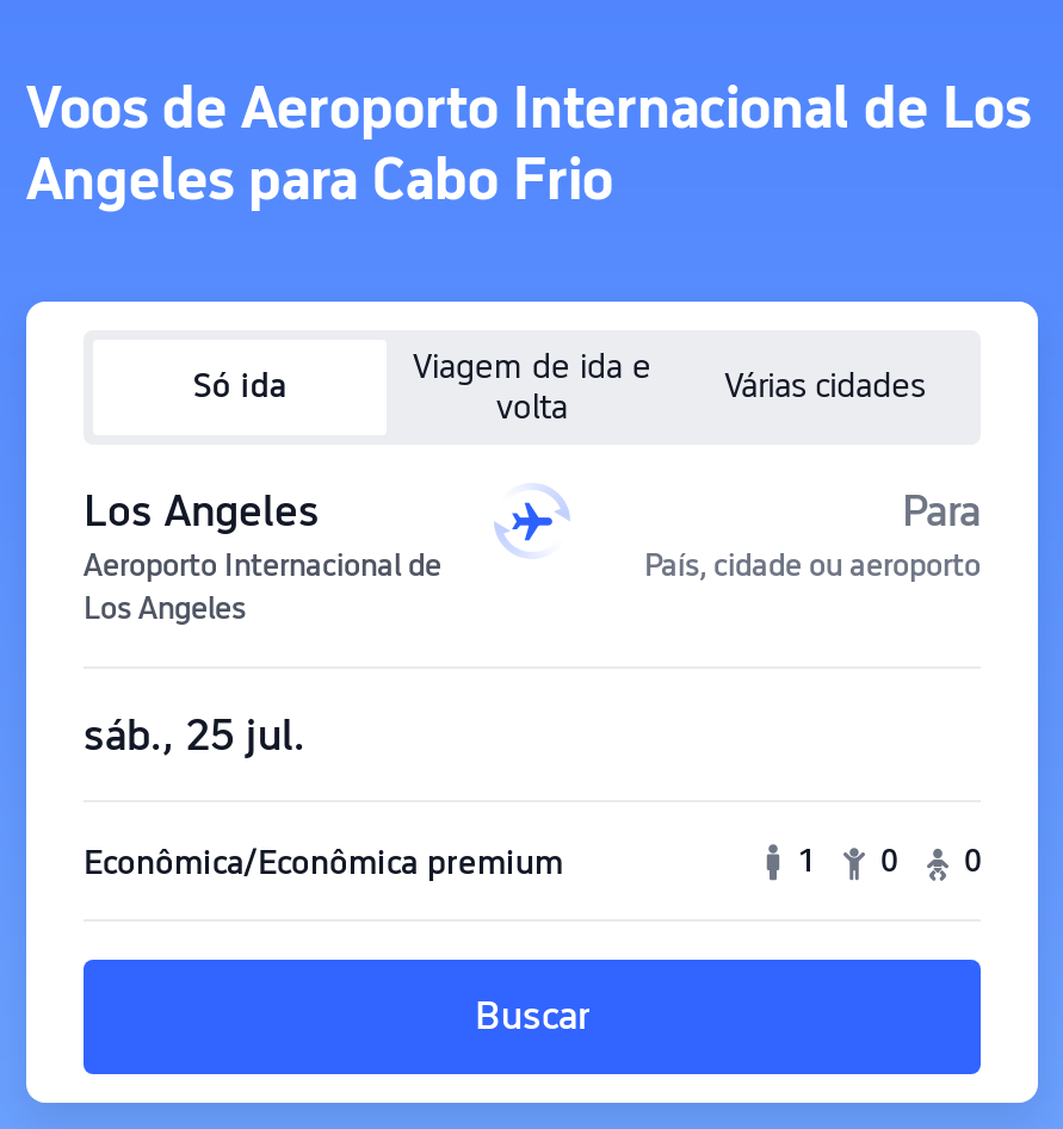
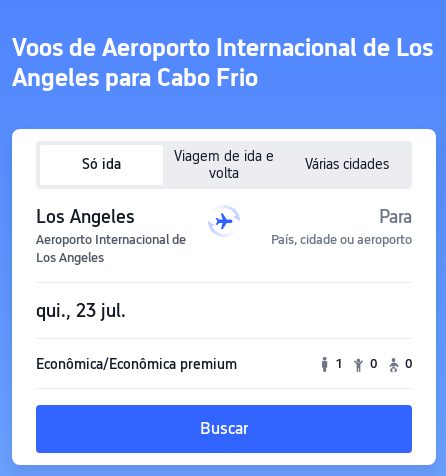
- sáb., 25 jul.
+ qui., 23 jul.
